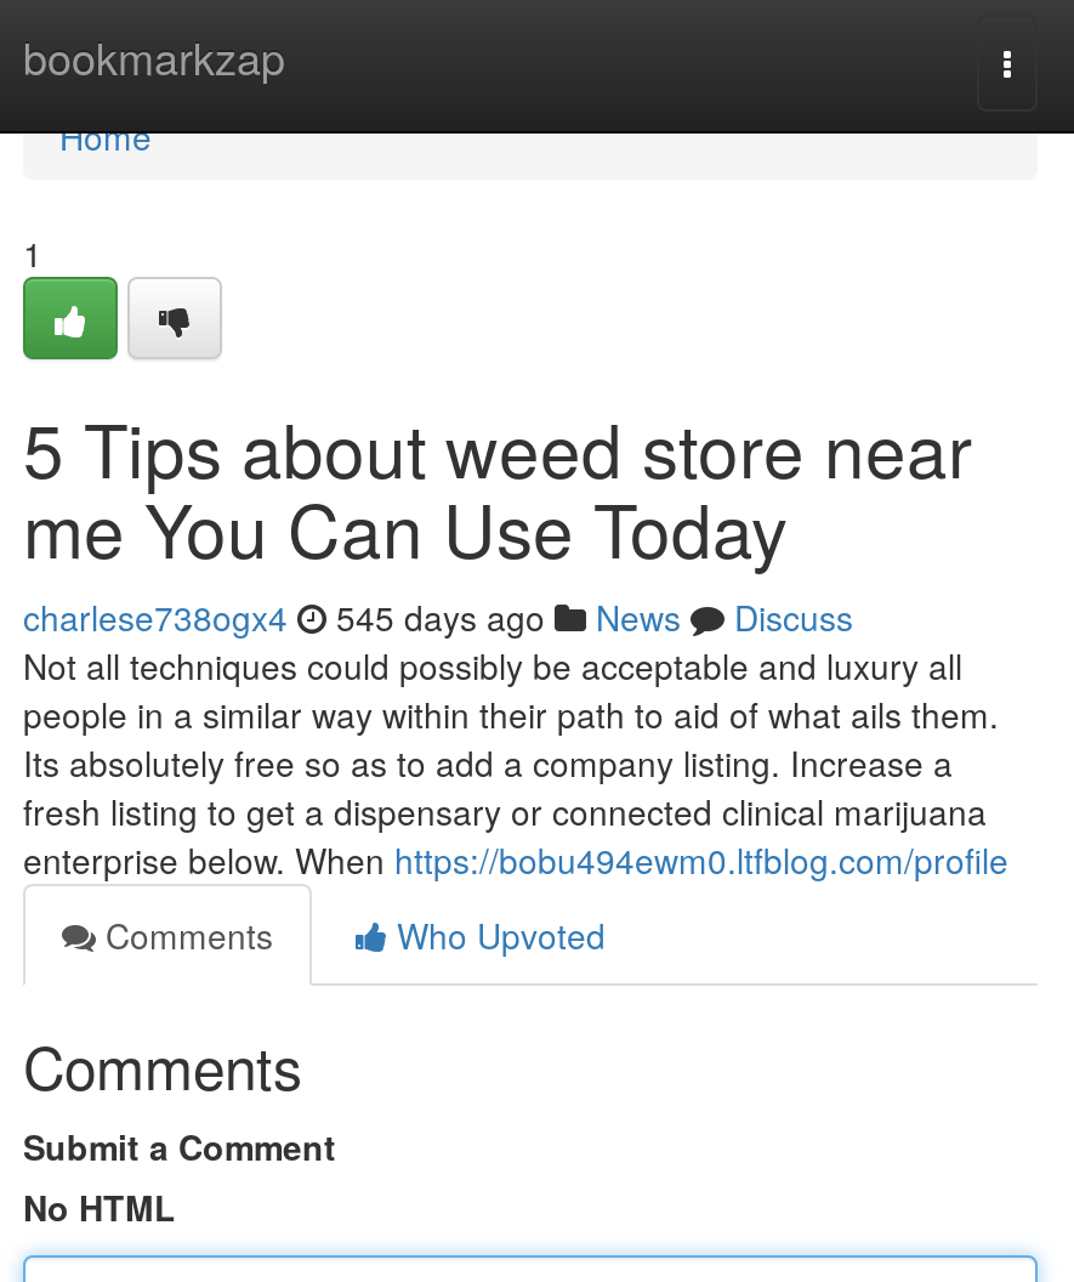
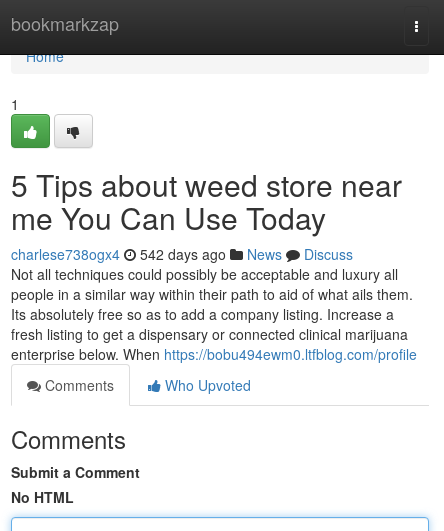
- charlese738ogx4 545 days ago News Discuss
+ charlese738ogx4 542 days ago News Discuss
